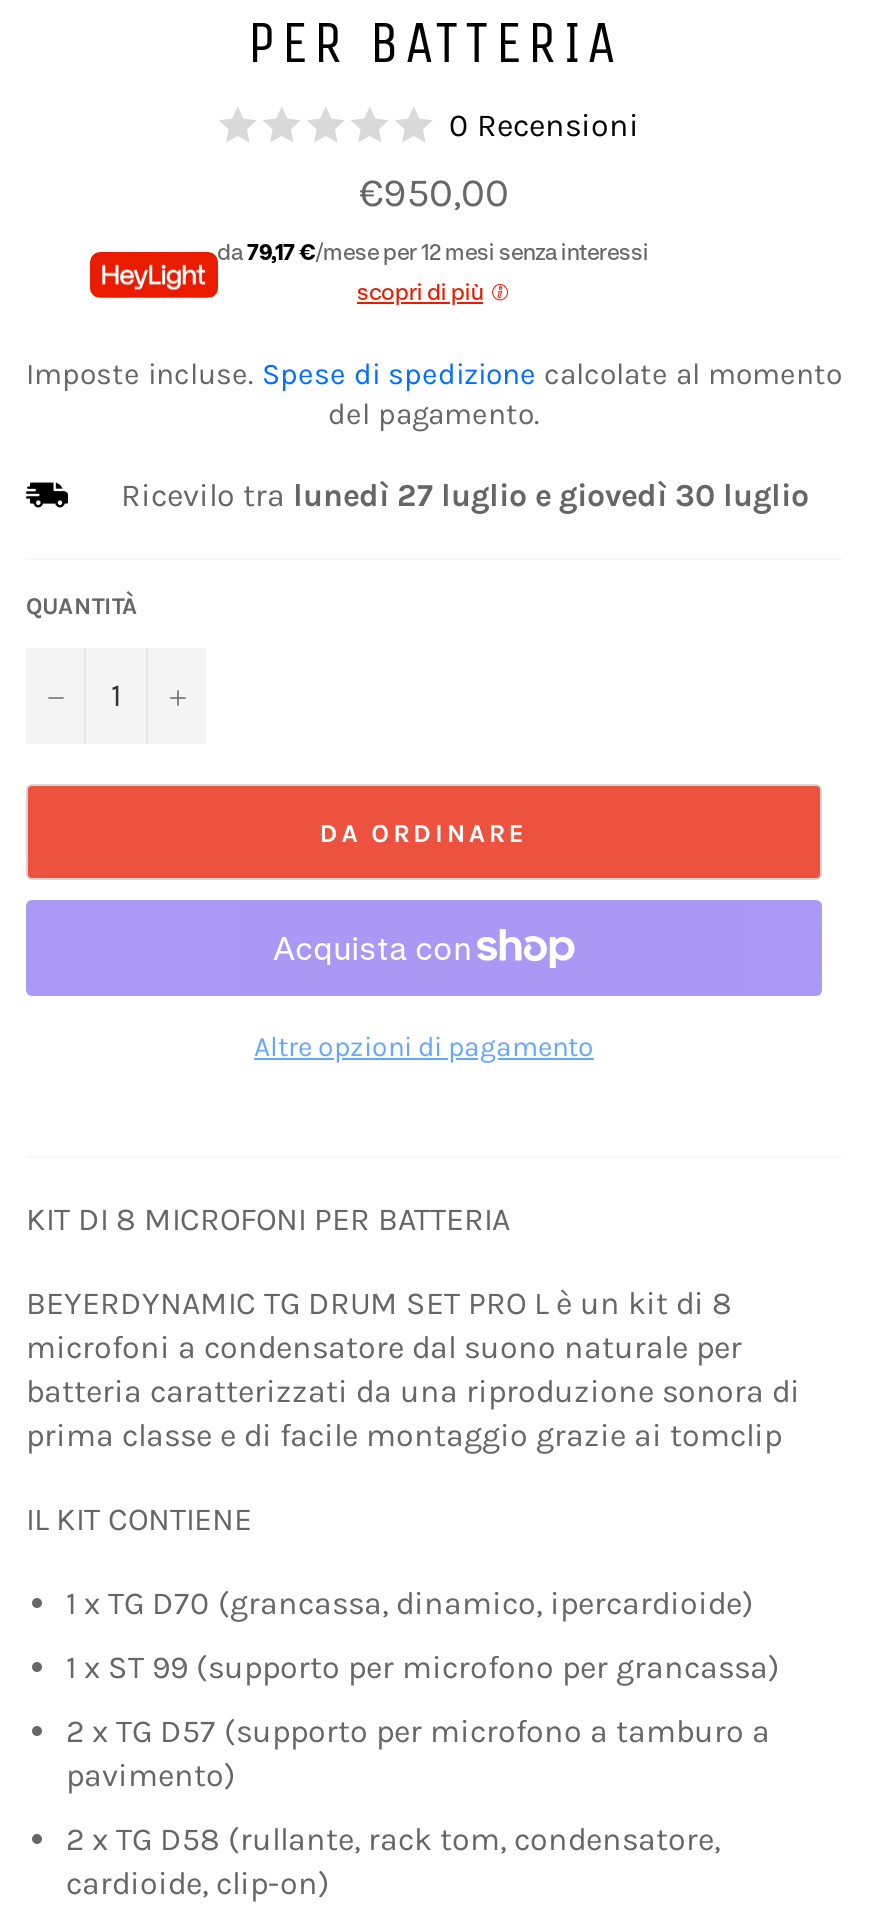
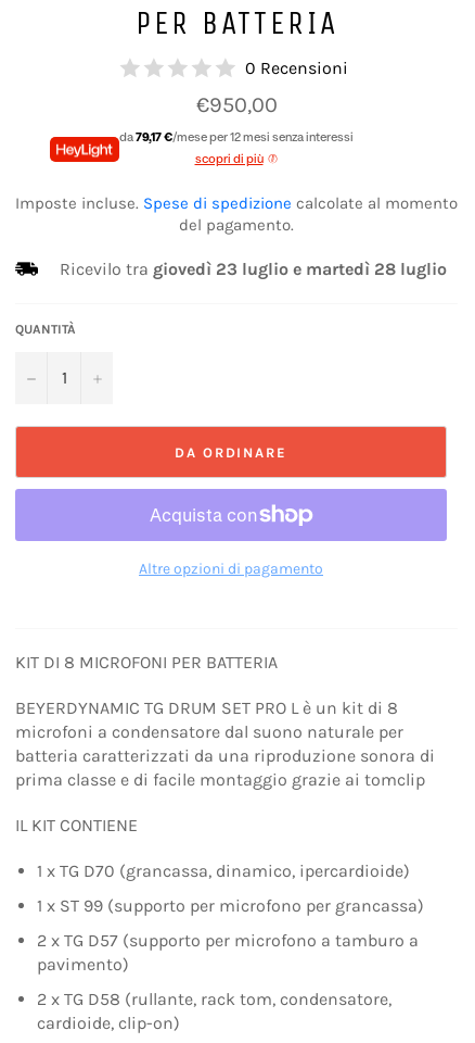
- Ricevilo tra lunedì 27 luglio e giovedì 30 luglio
+ Ricevilo tra giovedì 23 luglio e martedì 28 luglio
